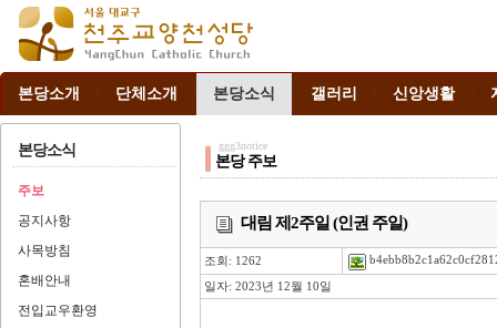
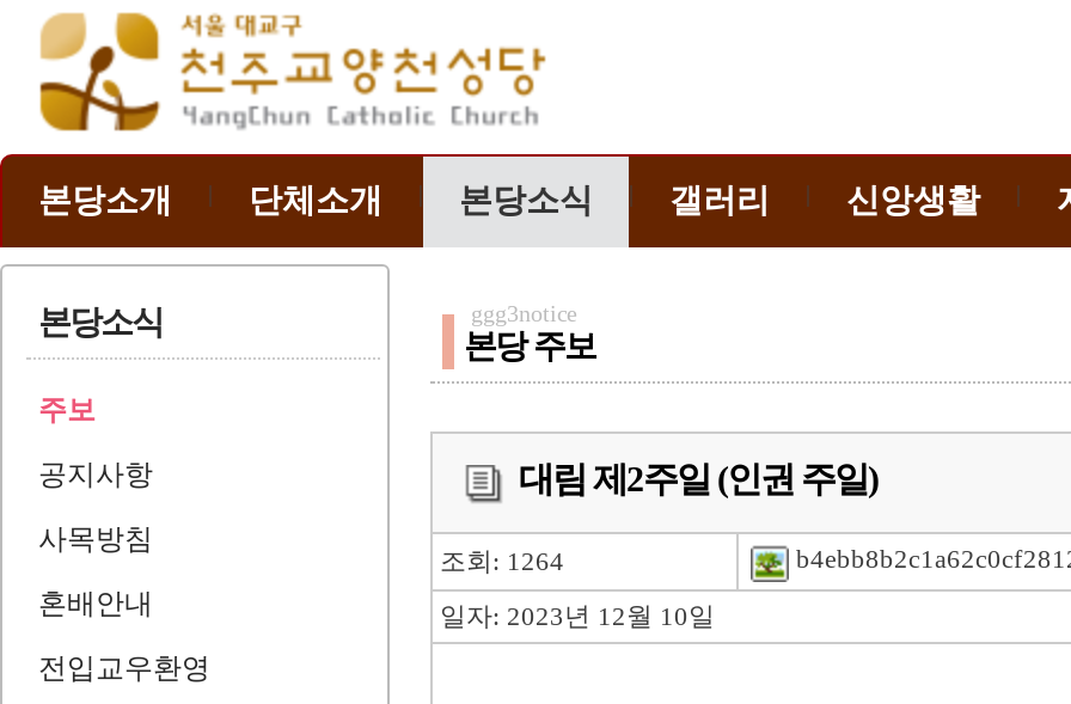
- 조회: 1262
+ 조회: 1264
